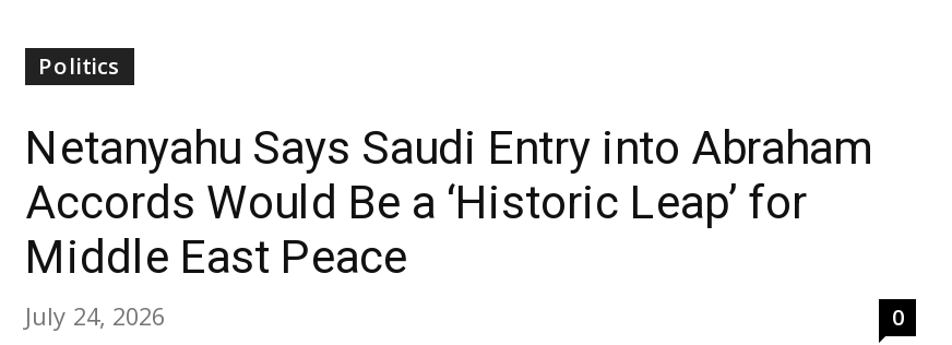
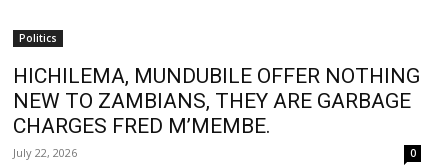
- Netanyahu Says Saudi Entry into Abraham
- Accords Would Be a ‘Historic Leap’ for
- Middle East Peace
- July 24, 2026
+ HICHILEMA, MUNDUBILE OFFER NOTHING
+ NEW TO ZAMBIANS, THEY ARE GARBAGE
+ CHARGES FRED M’MEMBE.
+ July 22, 2026
